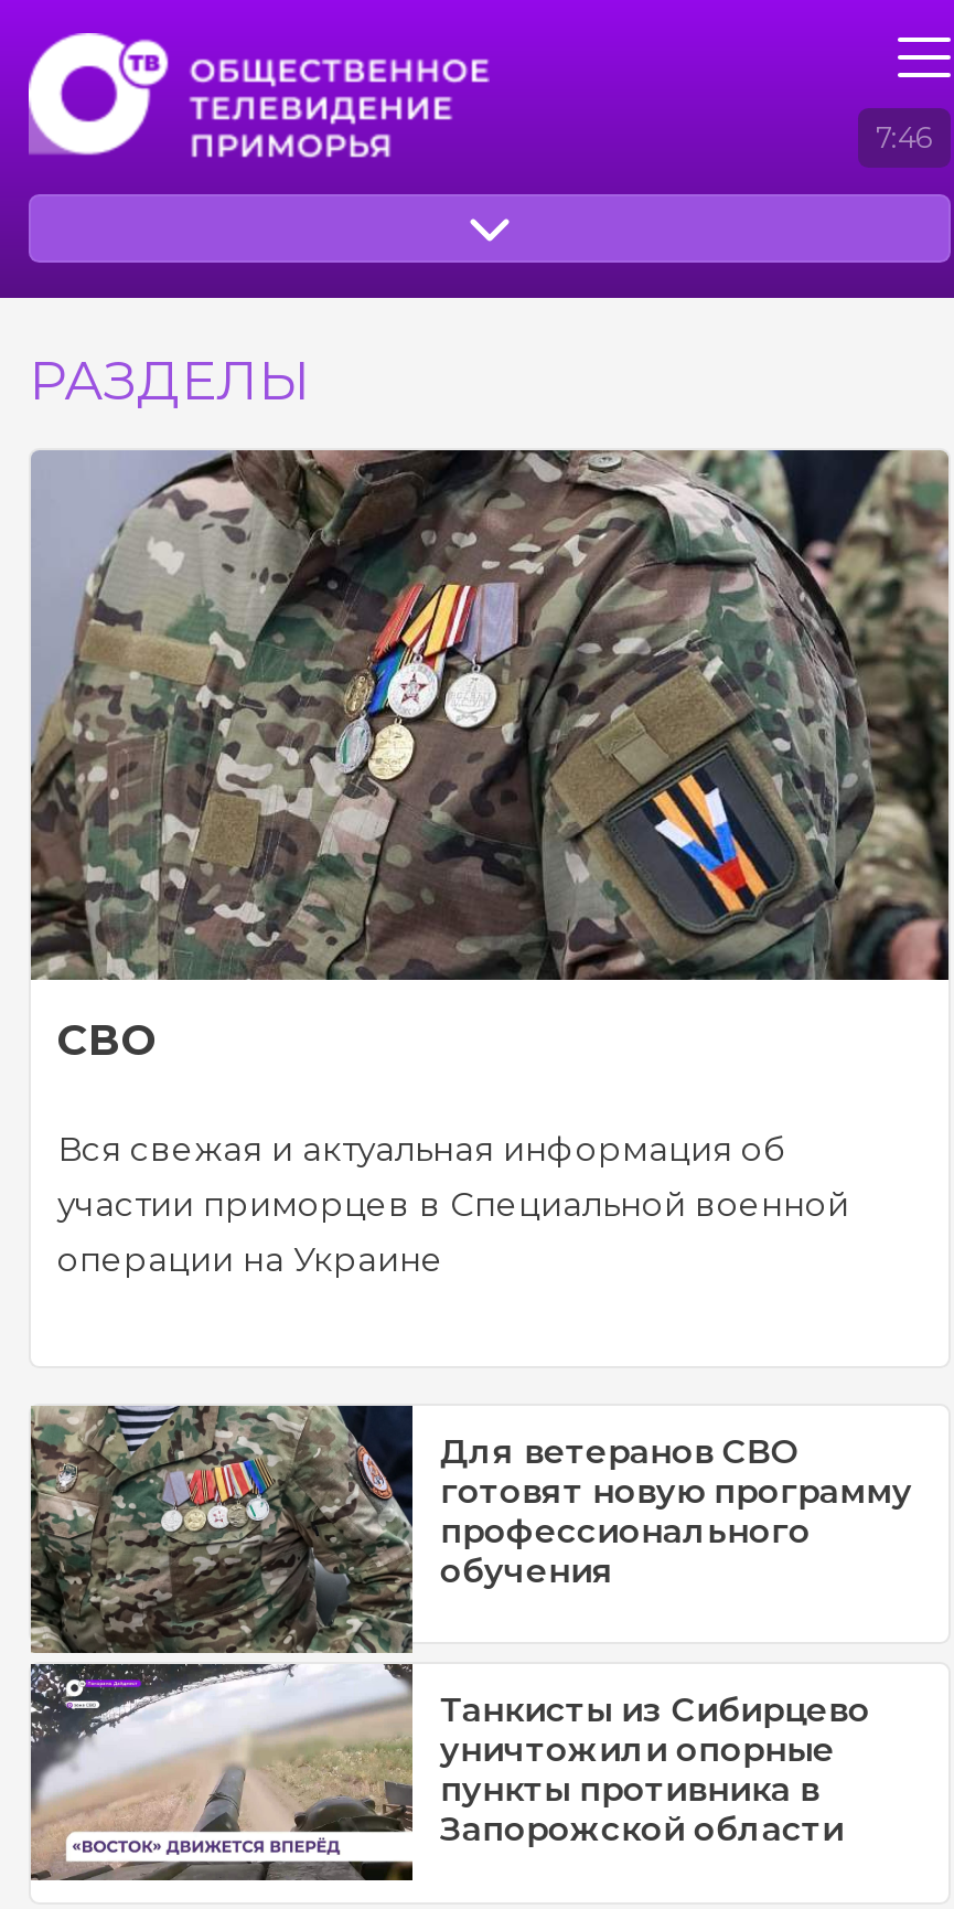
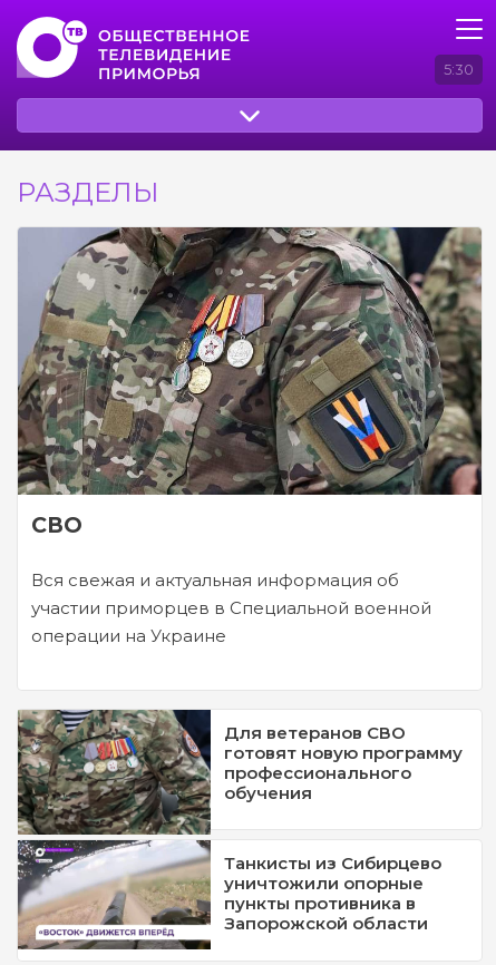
- 7:46
+ 5:30
